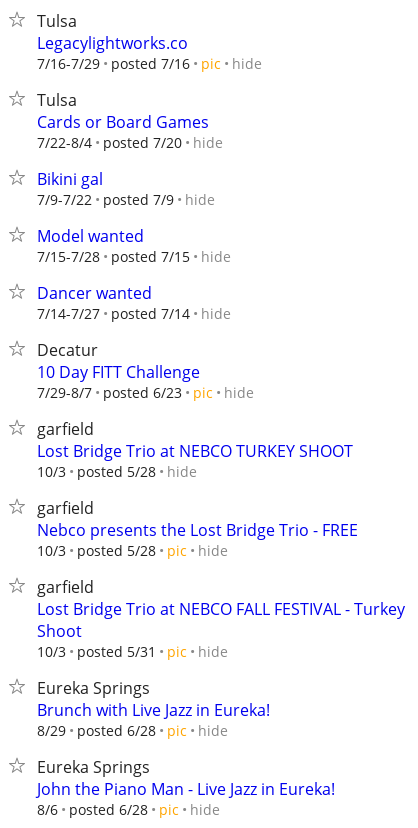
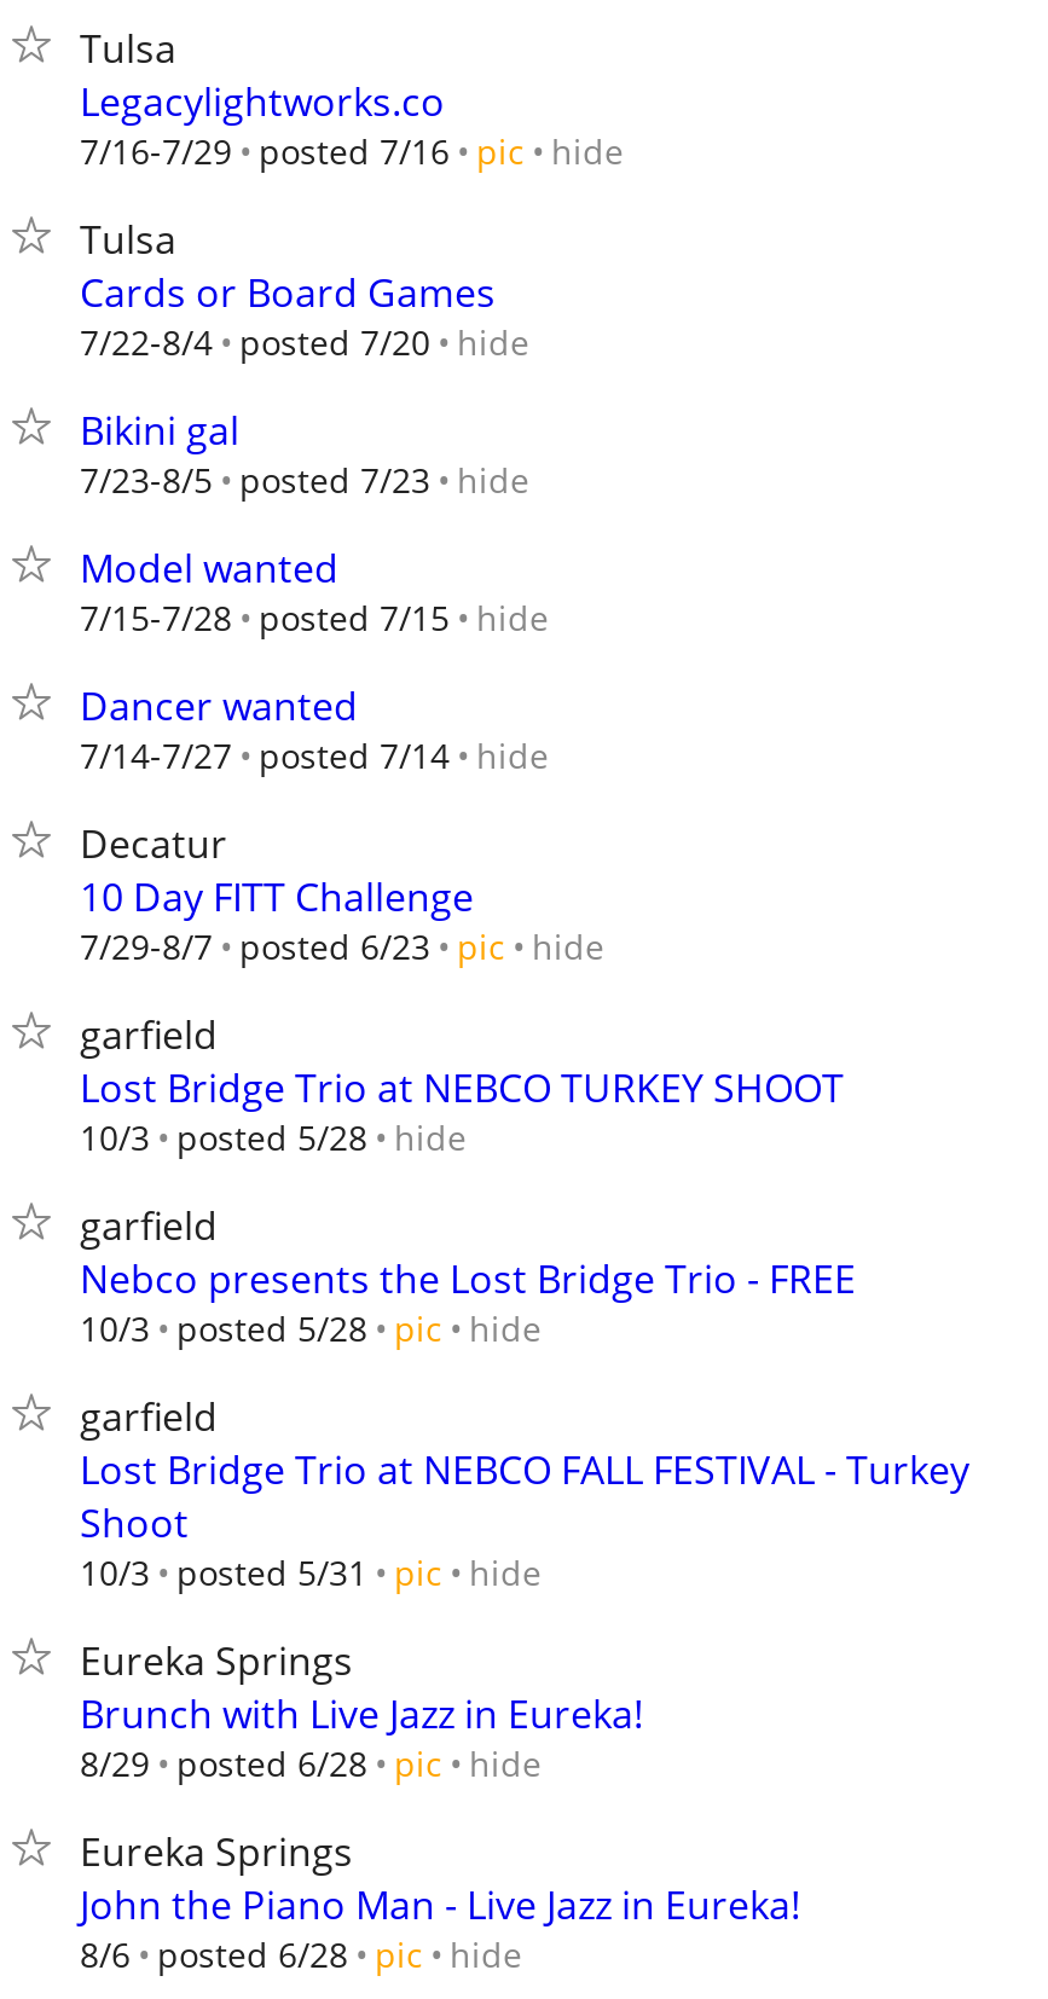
- 7/9-7/22 posted 7/9 hide
+ 7/23-8/5 posted 7/23 hide
